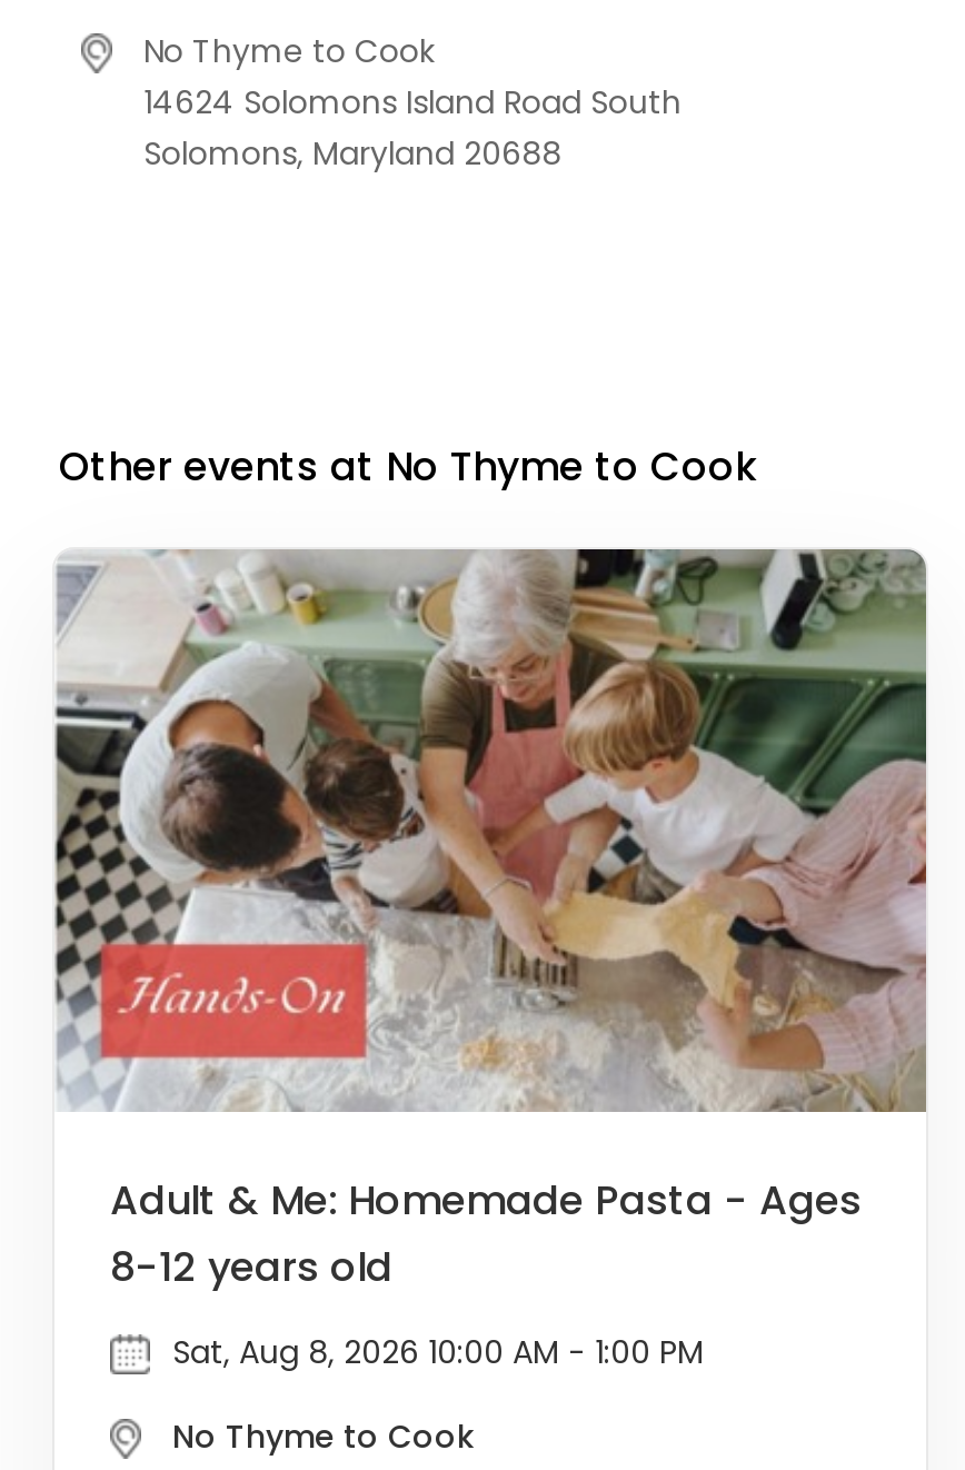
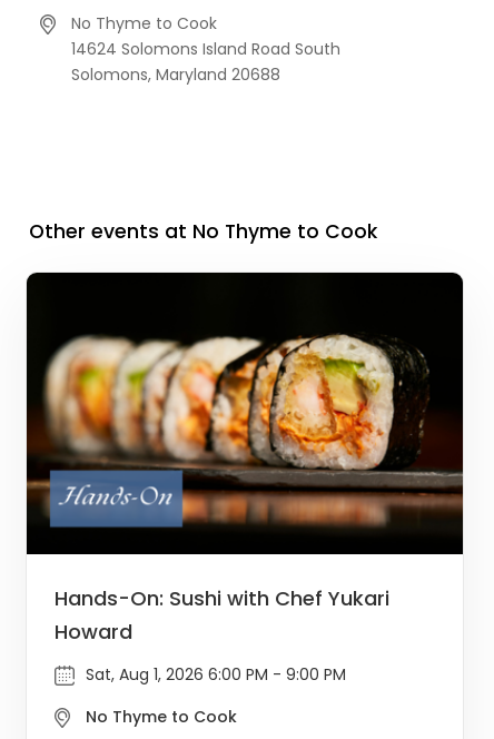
- [image]
- Adult & Me: Homemade Pasta - Ages
- 8-12 years old
+ [image]
+ Hands-On: Sushi with Chef Yukari
+ Howard

- Sat, Aug 8, 2026 10:00 AM - 1:00 PM
+ Sat, Aug 1, 2026 6:00 PM - 9:00 PM
